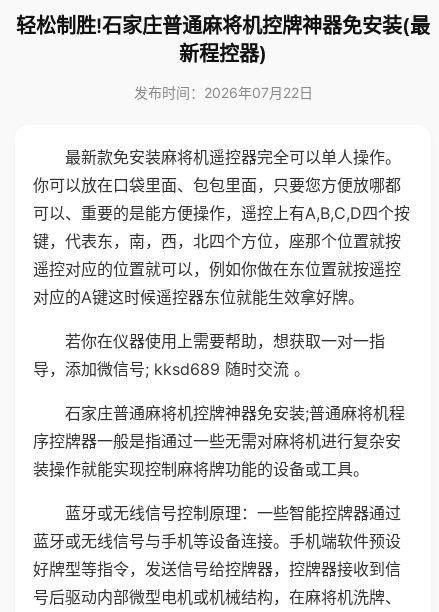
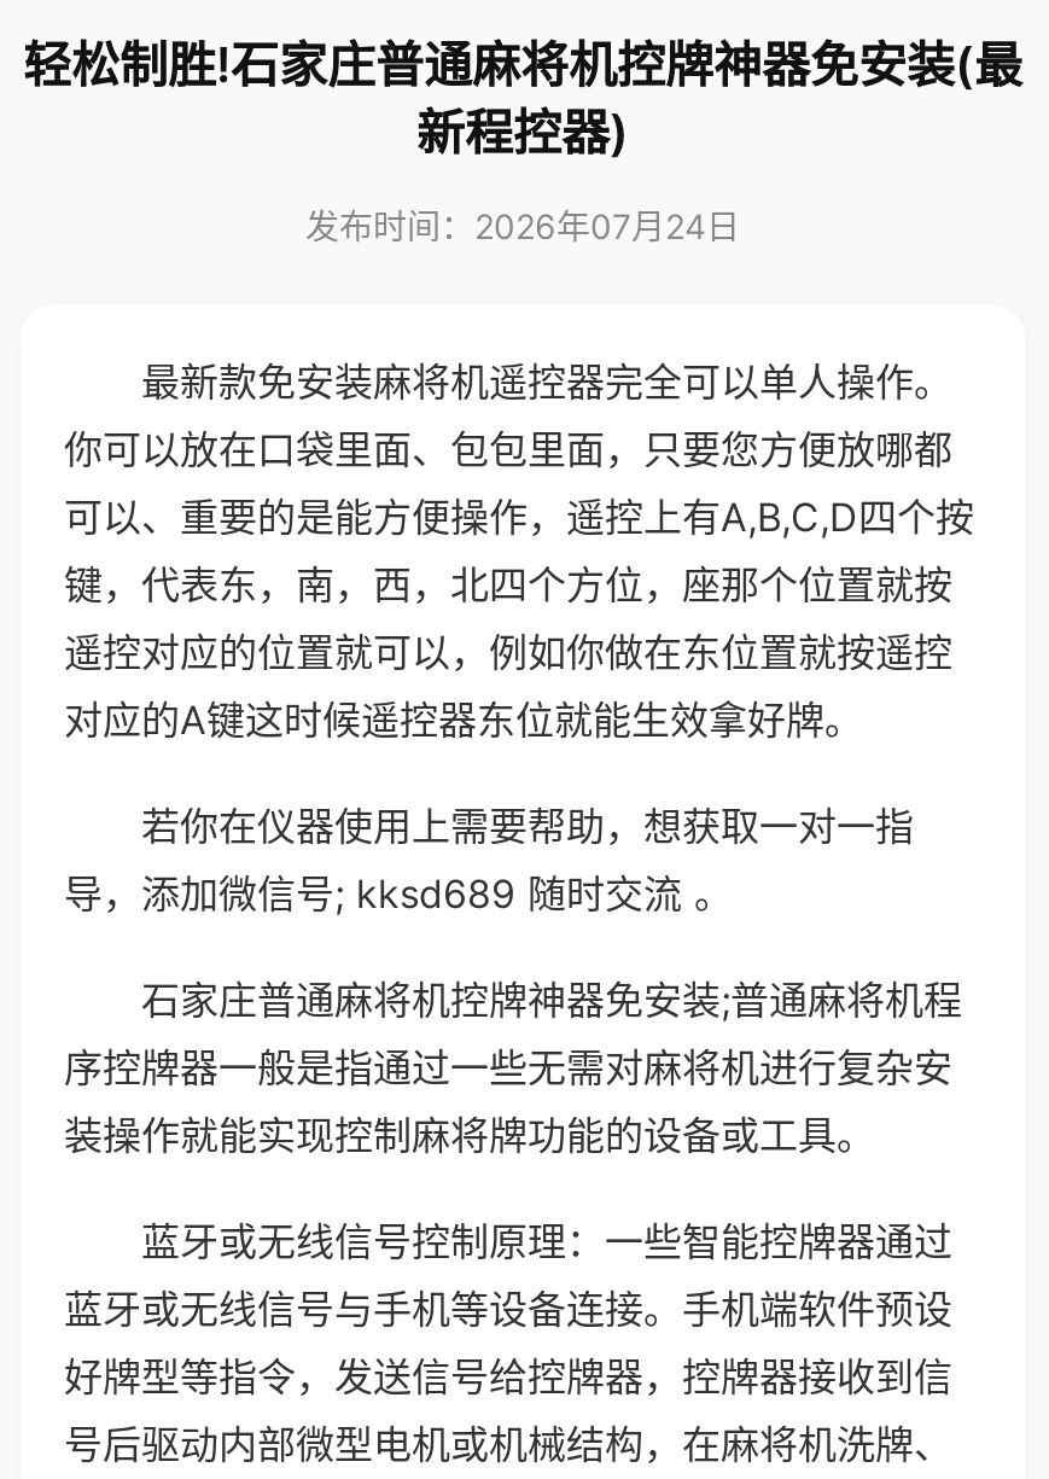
- 发布时间：2026年07月22日
+ 发布时间：2026年07月24日
